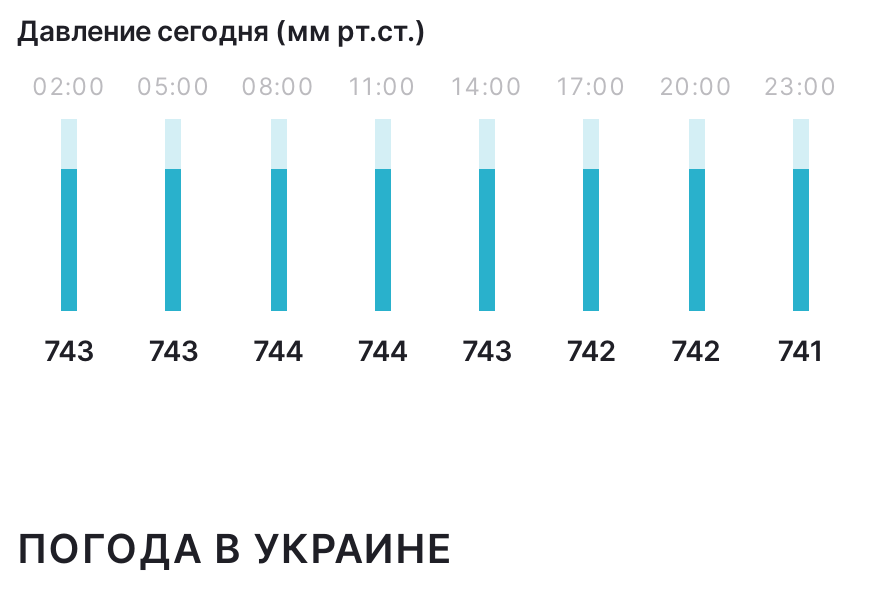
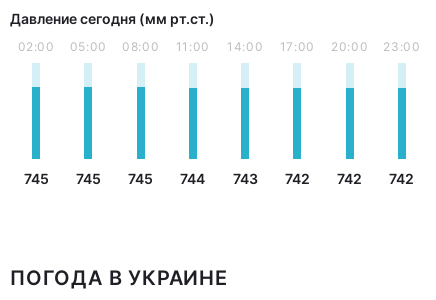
- 743
+ 745

- 743
+ 745

- 744
+ 745

- 741
+ 742
